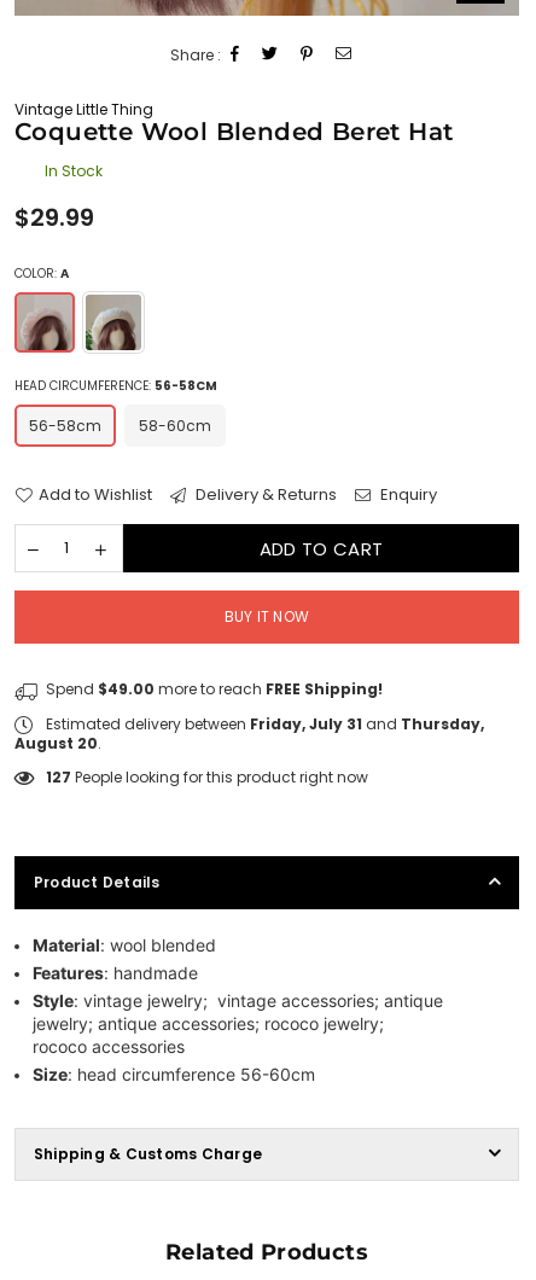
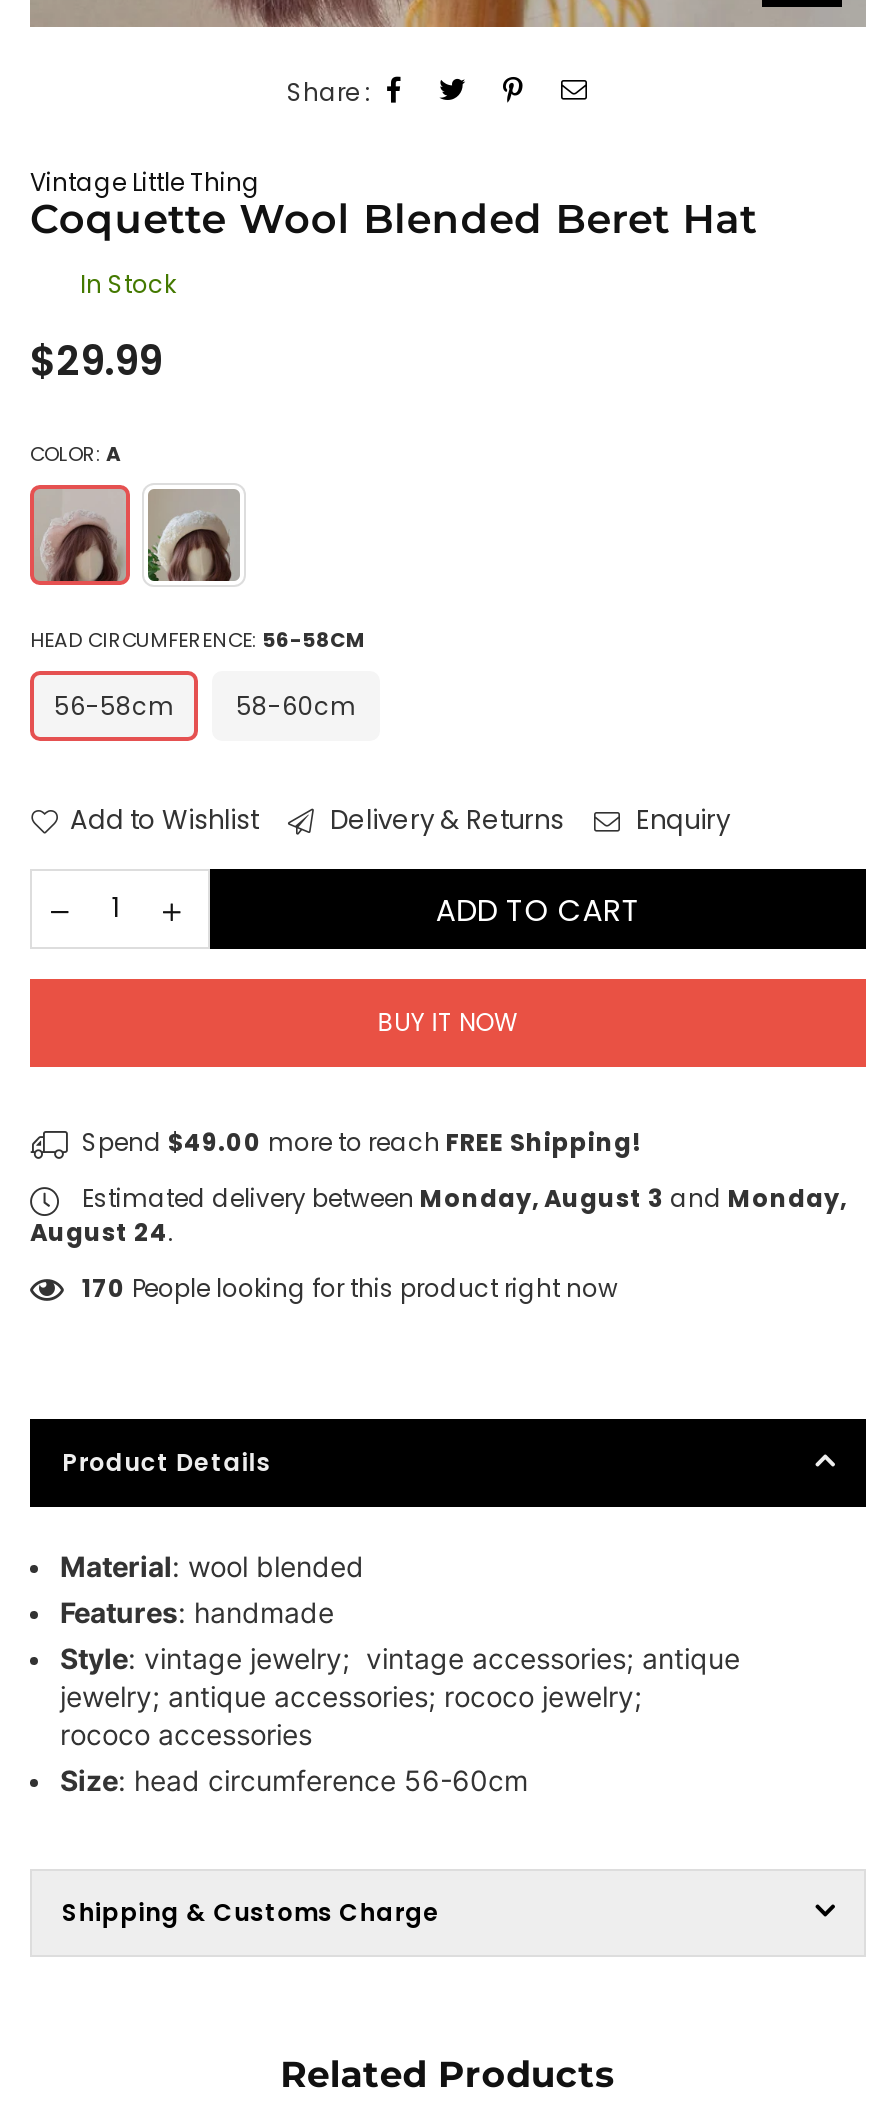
- Estimated delivery between Friday, July 31 and Thursday,
+ Estimated delivery between Monday, August 3 and Monday,

- August 20.
+ August 24.

- 127 People looking for this product right now
+ 170 People looking for this product right now
